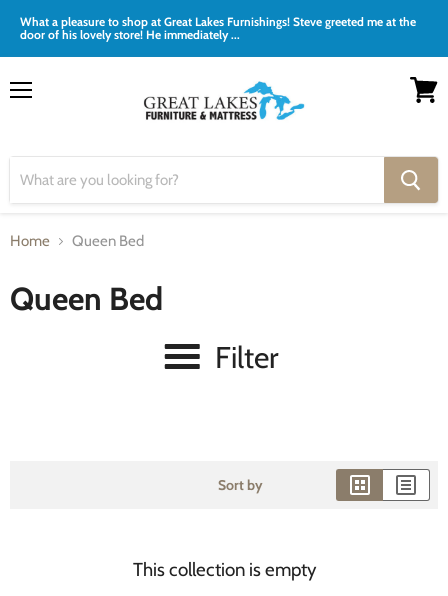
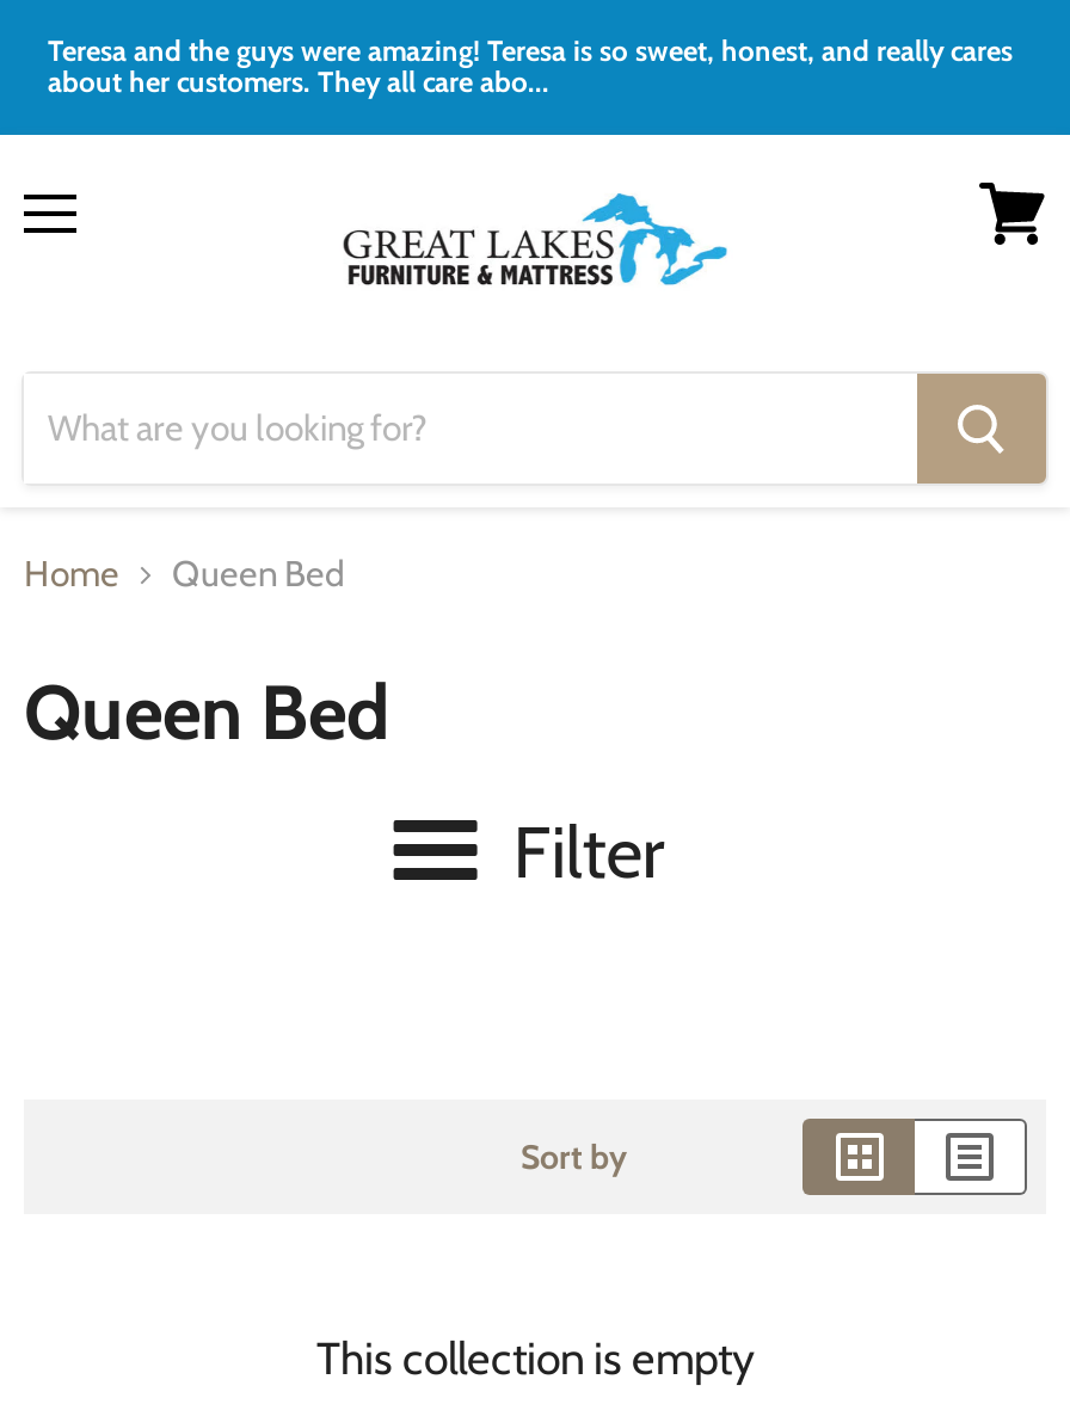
- What a pleasure to shop at Great Lakes Furnishings! Steve greeted me at the
- door of his lovely store! He immediately ...
+ Teresa and the guys were amazing! Teresa is so sweet, honest, and really cares
+ about her customers. They all care abo...
